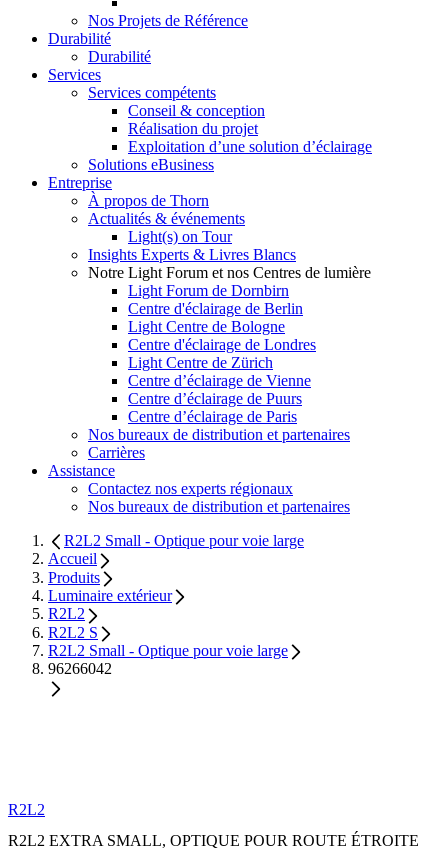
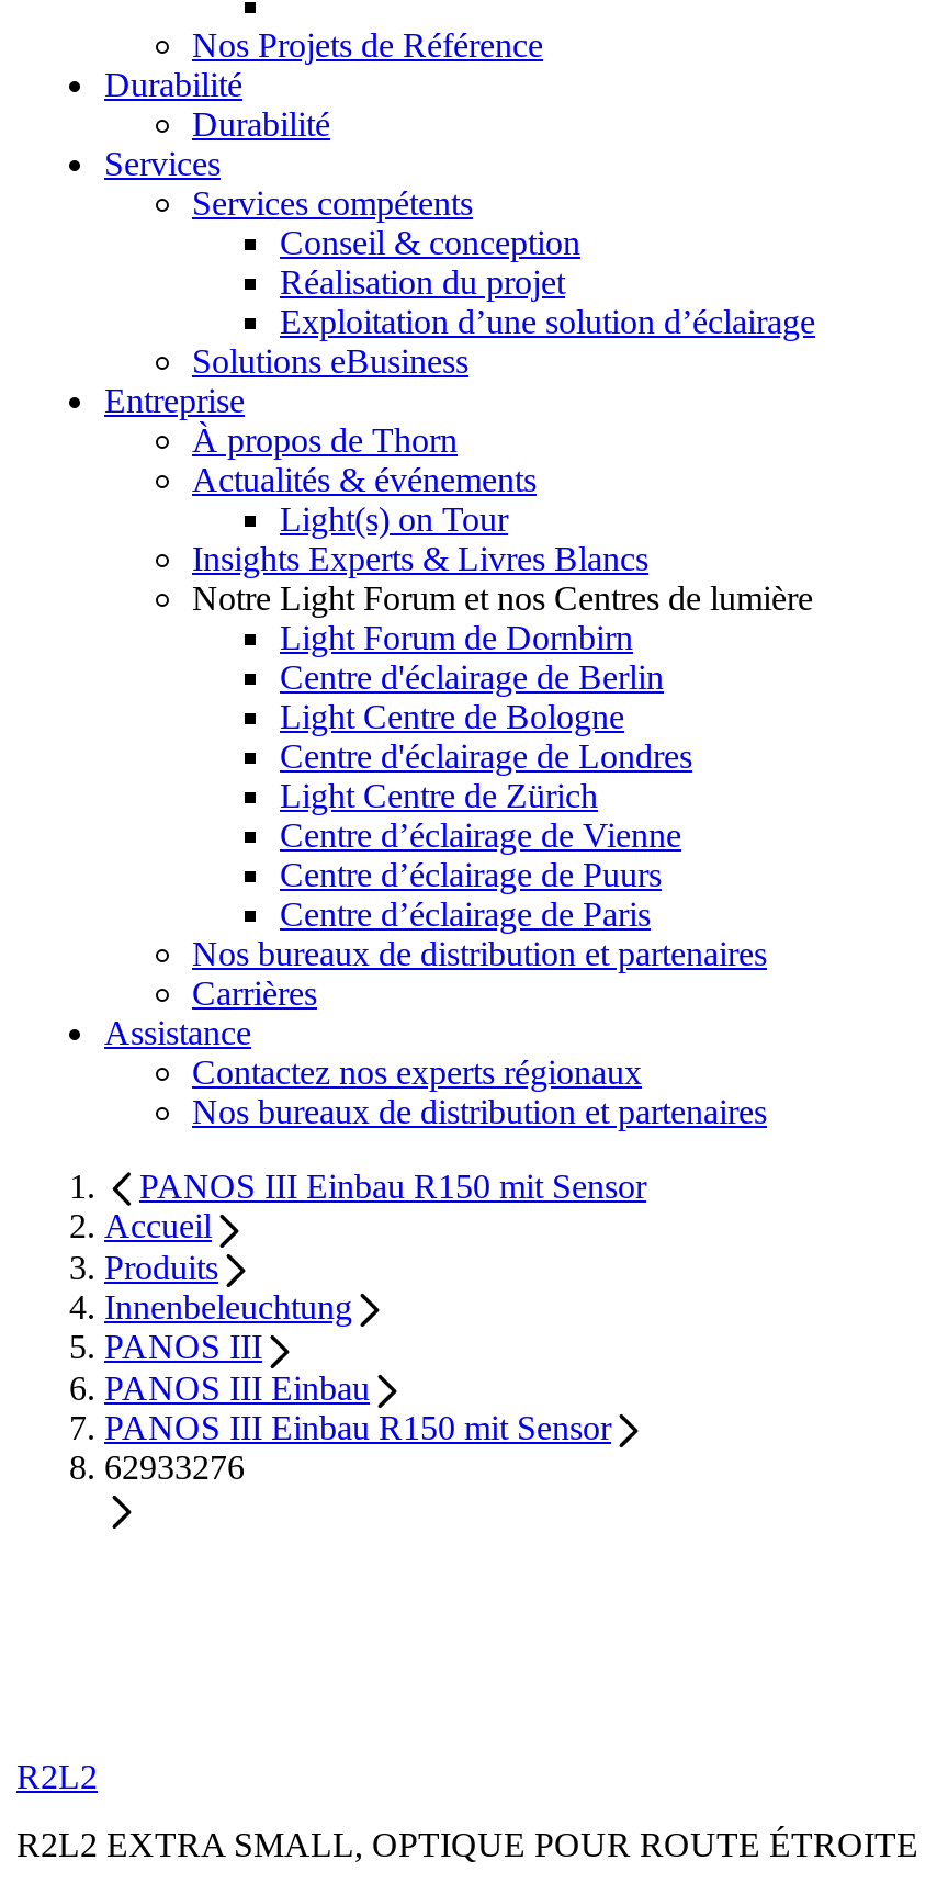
- R2L2 Small - Optique pour voie large
+ PANOS III Einbau R150 mit Sensor

- Luminaire extérieur
- R2L2
- R2L2 S
- R2L2 Small - Optique pour voie large
- 96266042
+ Innenbeleuchtung
+ PANOS III
+ PANOS III Einbau
+ PANOS III Einbau R150 mit Sensor
+ 62933276
